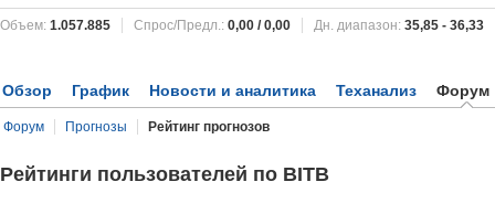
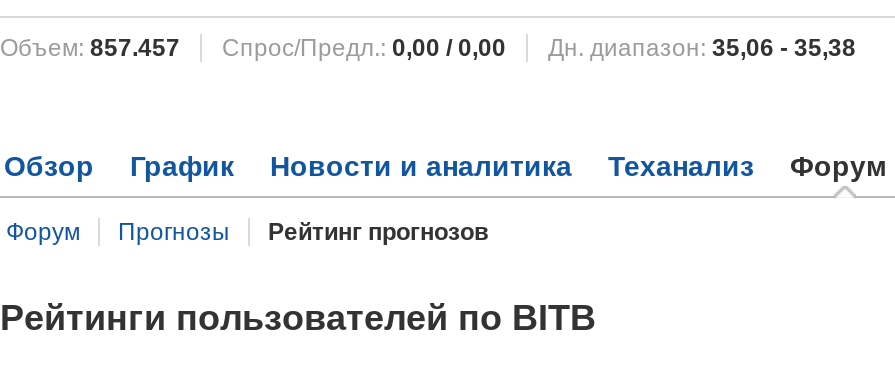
- Объем: 1.057.885
+ Объем: 857.457

- Дн. диапазон: 35,85 - 36,33
+ Дн. диапазон: 35,06 - 35,38
